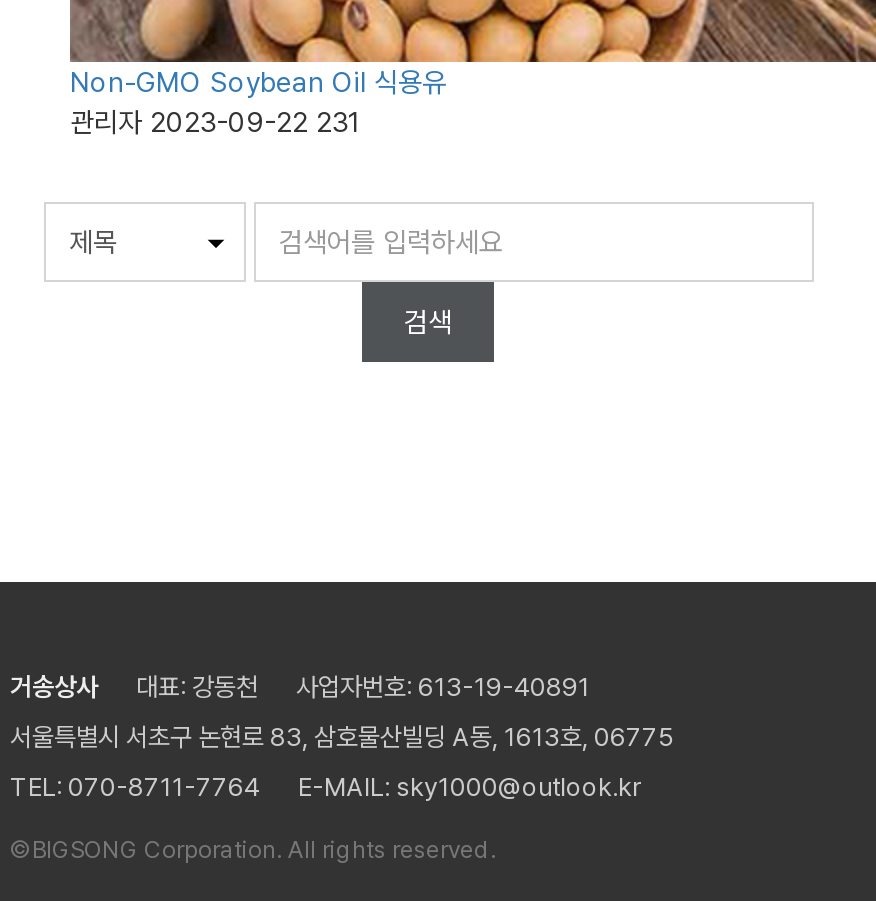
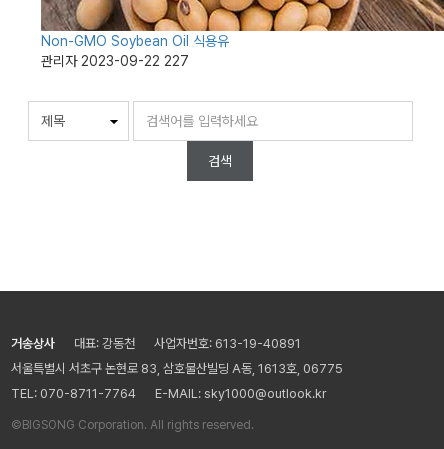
- 관리자 2023-09-22 231
+ 관리자 2023-09-22 227
